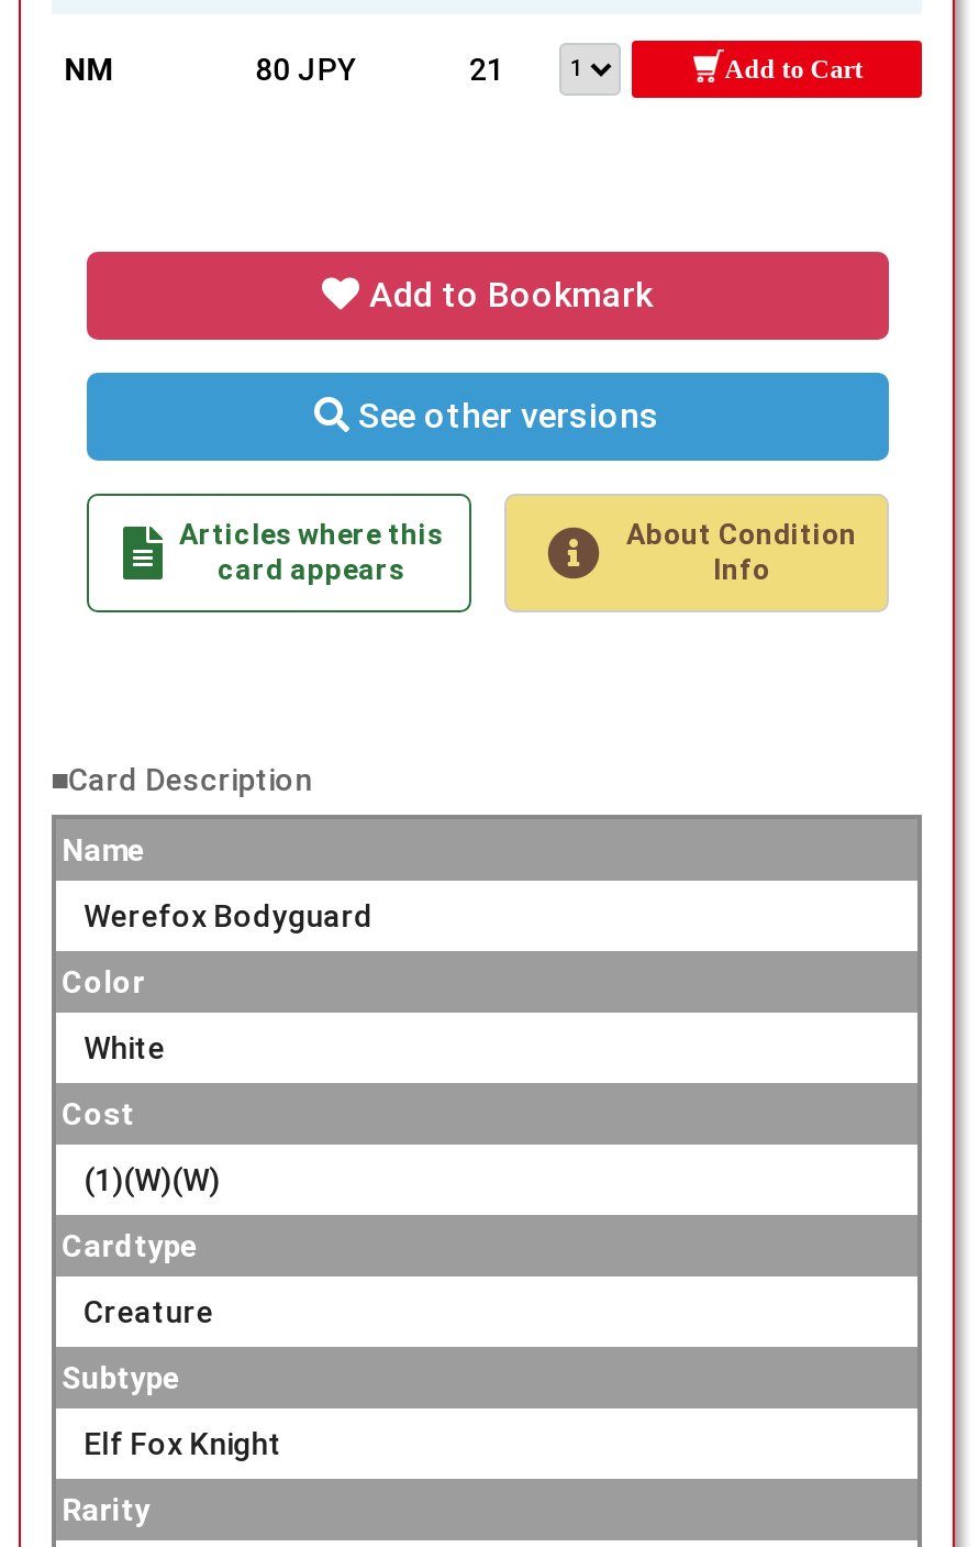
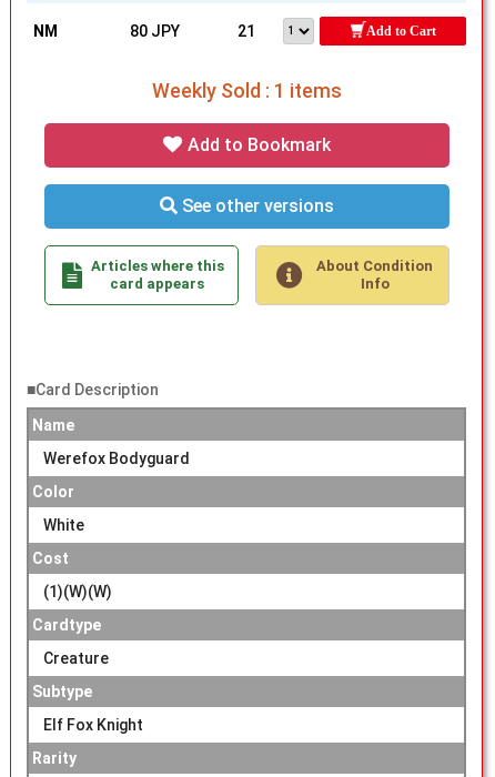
+ Weekly Sold : 1 items
